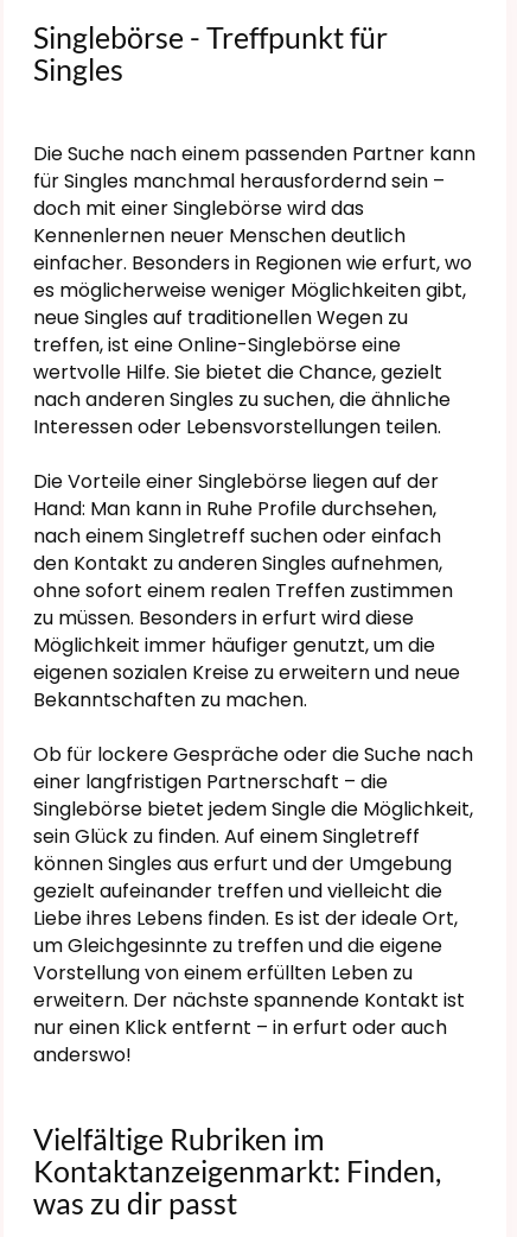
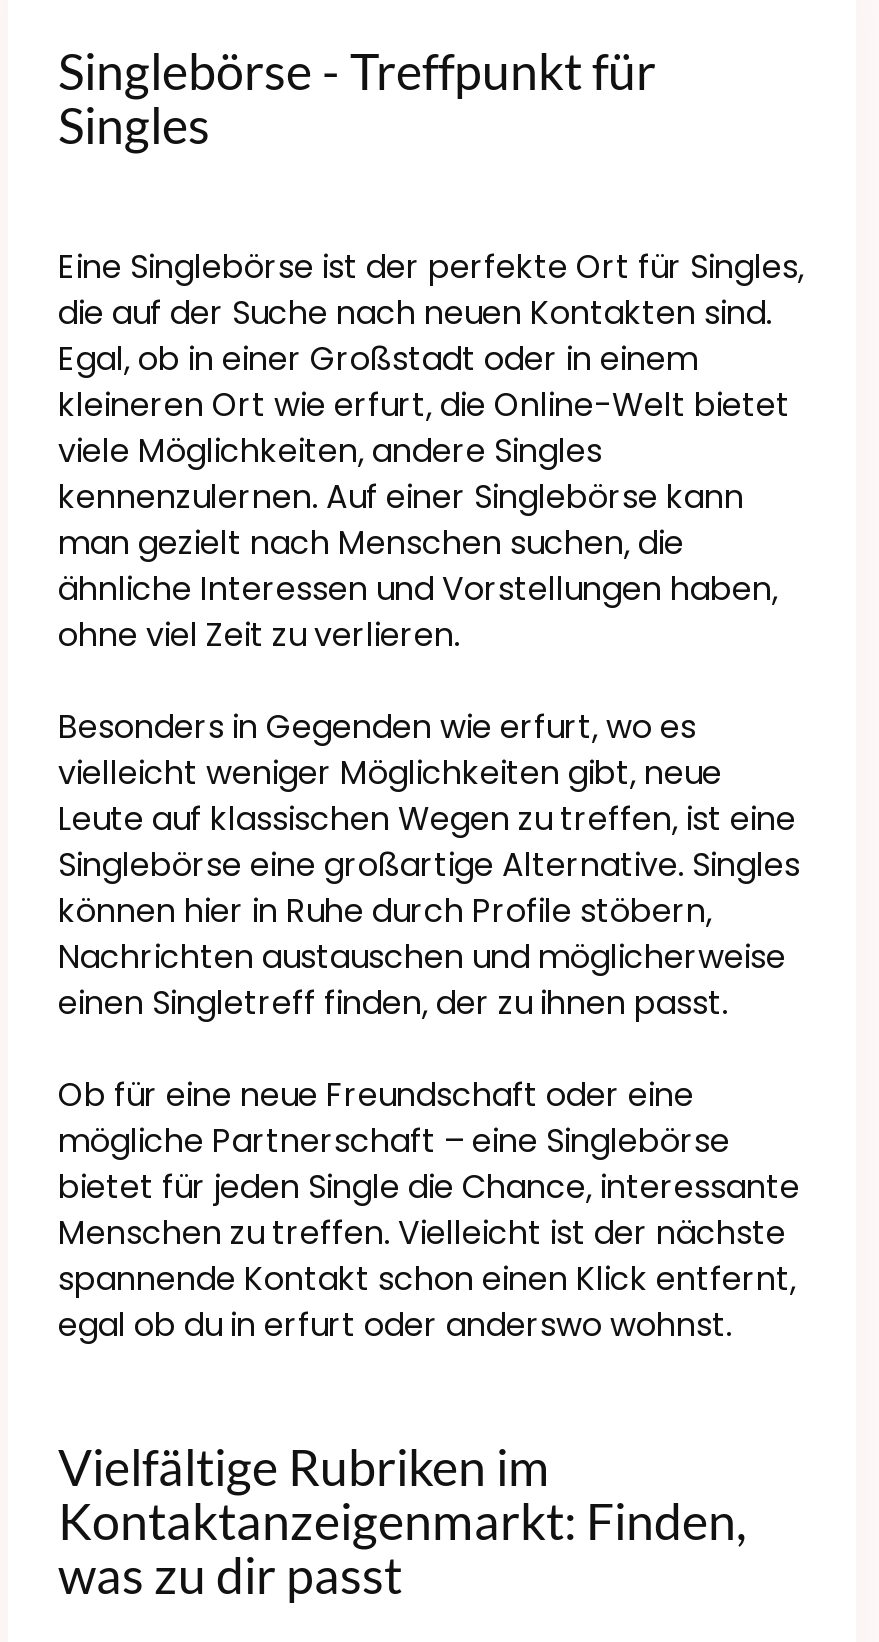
- Die Suche nach einem passenden Partner kann
- für Singles manchmal herausfordernd sein –
- doch mit einer Singlebörse wird das
- Kennenlernen neuer Menschen deutlich
- einfacher. Besonders in Regionen wie erfurt, wo
- es möglicherweise weniger Möglichkeiten gibt,
- neue Singles auf traditionellen Wegen zu
- treffen, ist eine Online-Singlebörse eine
- wertvolle Hilfe. Sie bietet die Chance, gezielt
- nach anderen Singles zu suchen, die ähnliche
- Interessen oder Lebensvorstellungen teilen.
+ Eine Singlebörse ist der perfekte Ort für Singles,
+ die auf der Suche nach neuen Kontakten sind.
+ Egal, ob in einer Großstadt oder in einem
+ kleineren Ort wie erfurt, die Online-Welt bietet
+ viele Möglichkeiten, andere Singles
+ kennenzulernen. Auf einer Singlebörse kann
+ man gezielt nach Menschen suchen, die
+ ähnliche Interessen und Vorstellungen haben,
+ ohne viel Zeit zu verlieren.

- Die Vorteile einer Singlebörse liegen auf der
- Hand: Man kann in Ruhe Profile durchsehen,
- nach einem Singletreff suchen oder einfach
- den Kontakt zu anderen Singles aufnehmen,
- ohne sofort einem realen Treffen zustimmen
- zu müssen. Besonders in erfurt wird diese
- Möglichkeit immer häufiger genutzt, um die
- eigenen sozialen Kreise zu erweitern und neue
- Bekanntschaften zu machen.
+ Besonders in Gegenden wie erfurt, wo es
+ vielleicht weniger Möglichkeiten gibt, neue
+ Leute auf klassischen Wegen zu treffen, ist eine
+ Singlebörse eine großartige Alternative. Singles
+ können hier in Ruhe durch Profile stöbern,
+ Nachrichten austauschen und möglicherweise
+ einen Singletreff finden, der zu ihnen passt.

- Ob für lockere Gespräche oder die Suche nach
- einer langfristigen Partnerschaft – die
- Singlebörse bietet jedem Single die Möglichkeit,
- sein Glück zu finden. Auf einem Singletreff
- können Singles aus erfurt und der Umgebung
- gezielt aufeinander treffen und vielleicht die
- Liebe ihres Lebens finden. Es ist der ideale Ort,
- um Gleichgesinnte zu treffen und die eigene
- Vorstellung von einem erfüllten Leben zu
- erweitern. Der nächste spannende Kontakt ist
- nur einen Klick entfernt – in erfurt oder auch
- anderswo!
+ Ob für eine neue Freundschaft oder eine
+ mögliche Partnerschaft – eine Singlebörse
+ bietet für jeden Single die Chance, interessante
+ Menschen zu treffen. Vielleicht ist der nächste
+ spannende Kontakt schon einen Klick entfernt,
+ egal ob du in erfurt oder anderswo wohnst.
